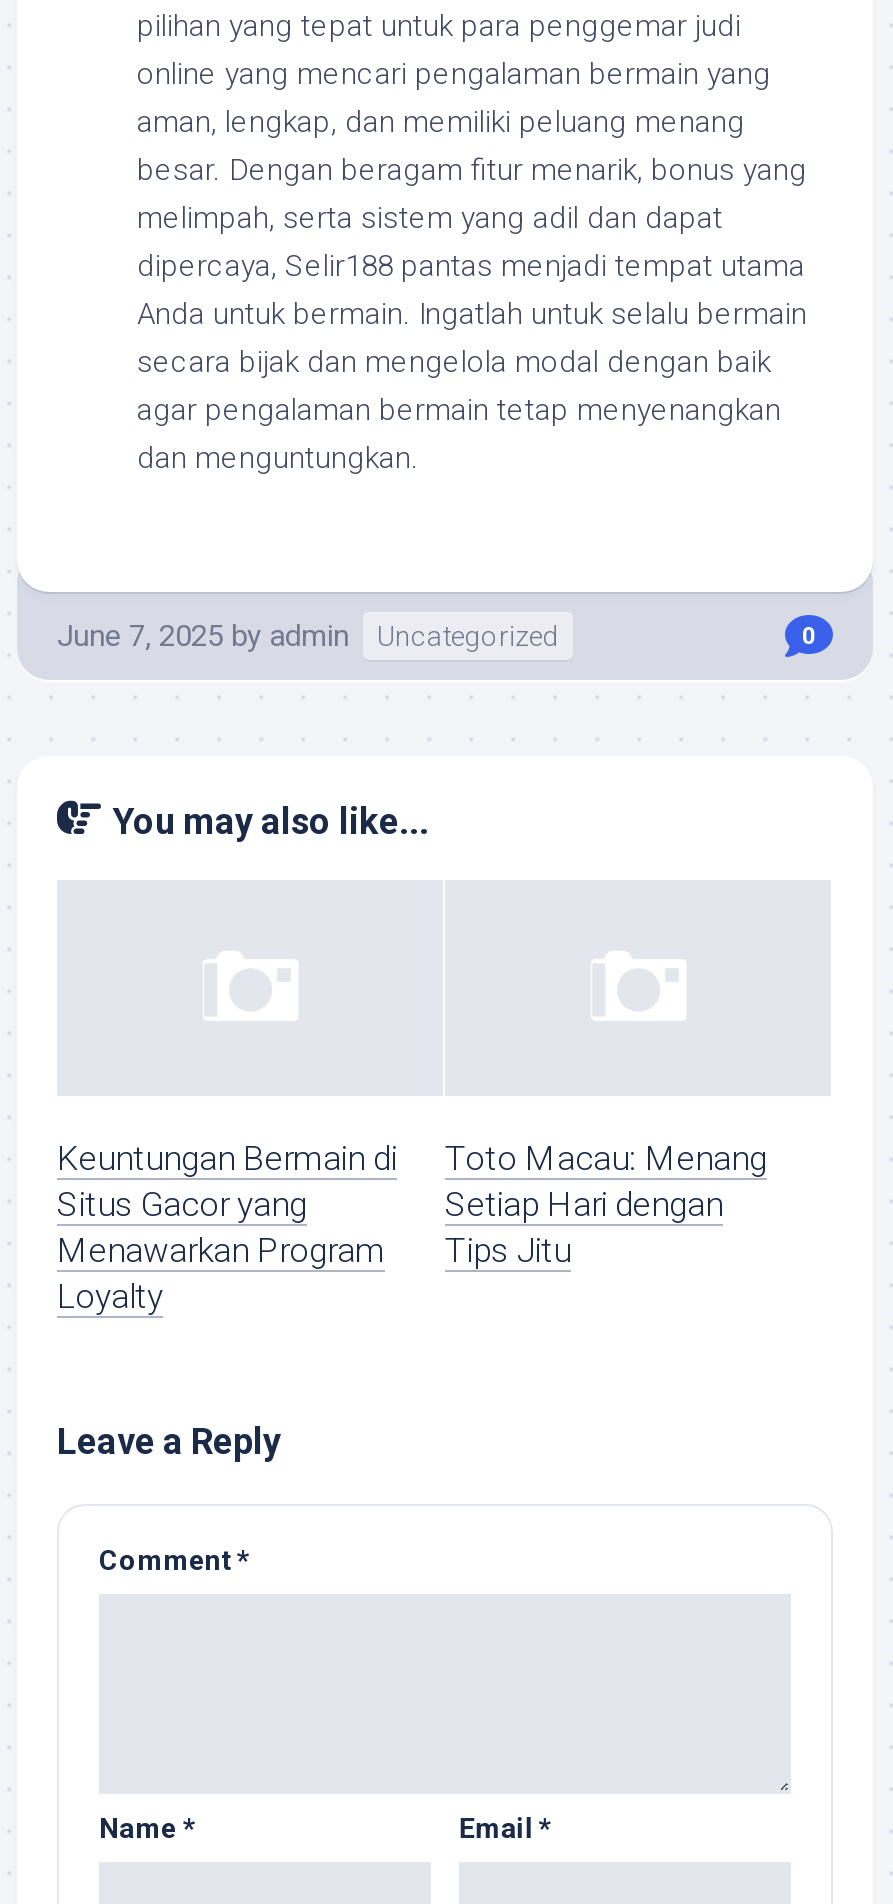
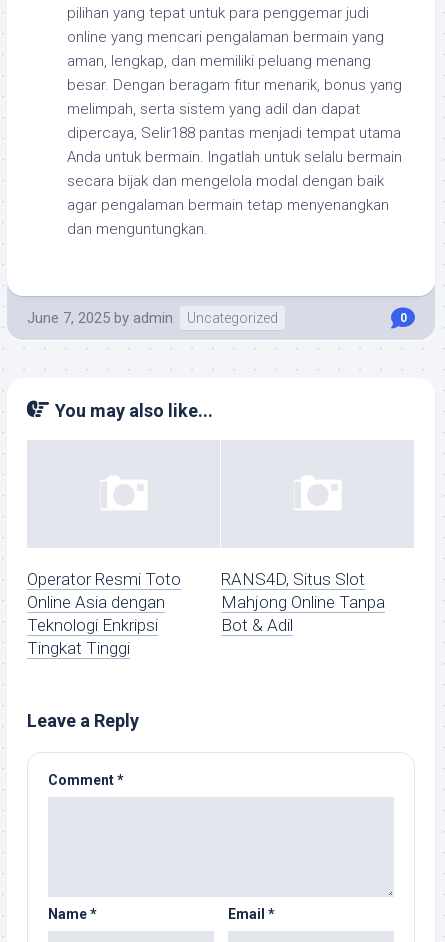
- Keuntungan Bermain di
- Situs Gacor yang
- Menawarkan Program
- Loyalty
+ Operator Resmi Toto
+ Online Asia dengan
+ Teknologi Enkripsi
+ Tingkat Tinggi

- Toto Macau: Menang
- Setiap Hari dengan
- Tips Jitu
+ RANS4D, Situs Slot
+ Mahjong Online Tanpa
+ Bot & Adil
